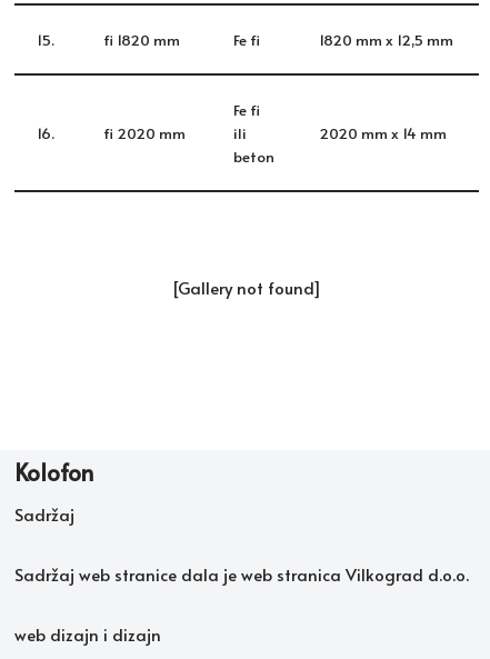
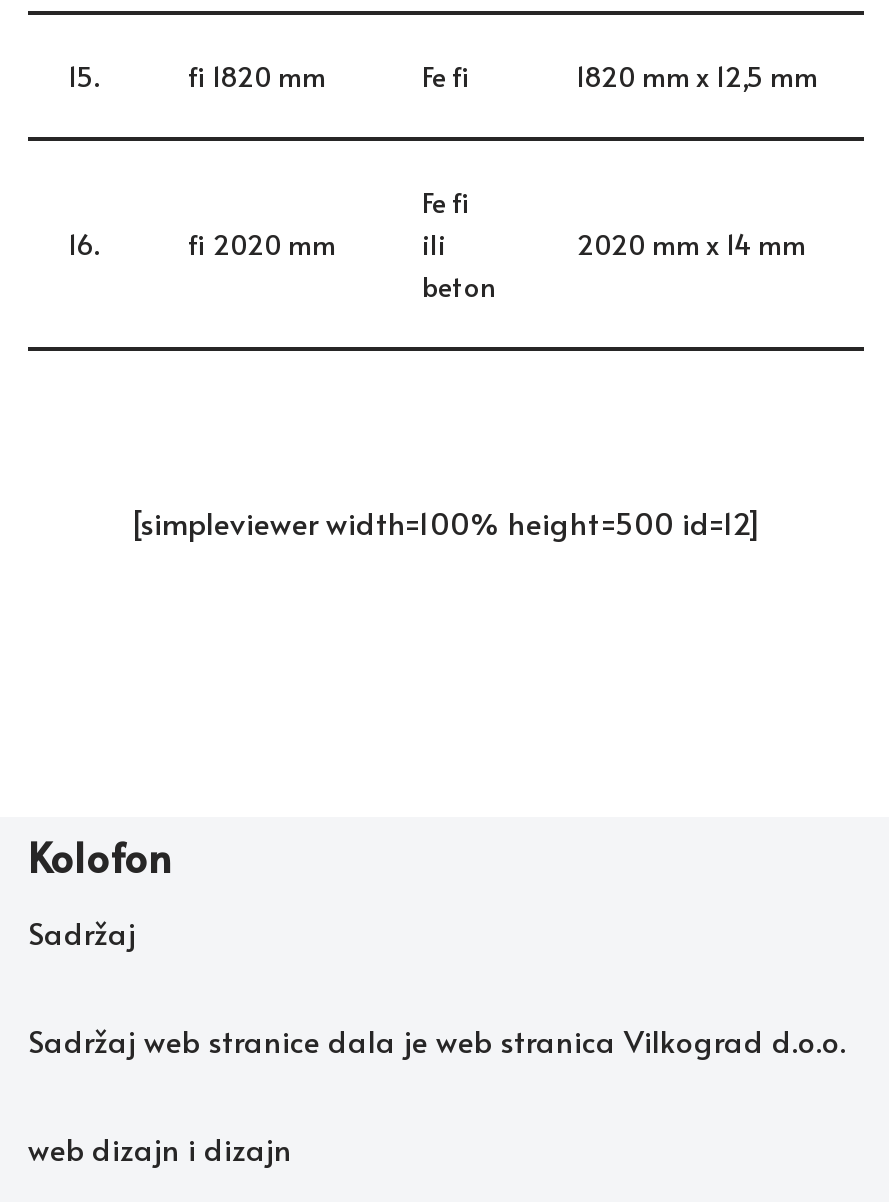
- [Gallery not found]
+ [simpleviewer width=100% height=500 id=12]
